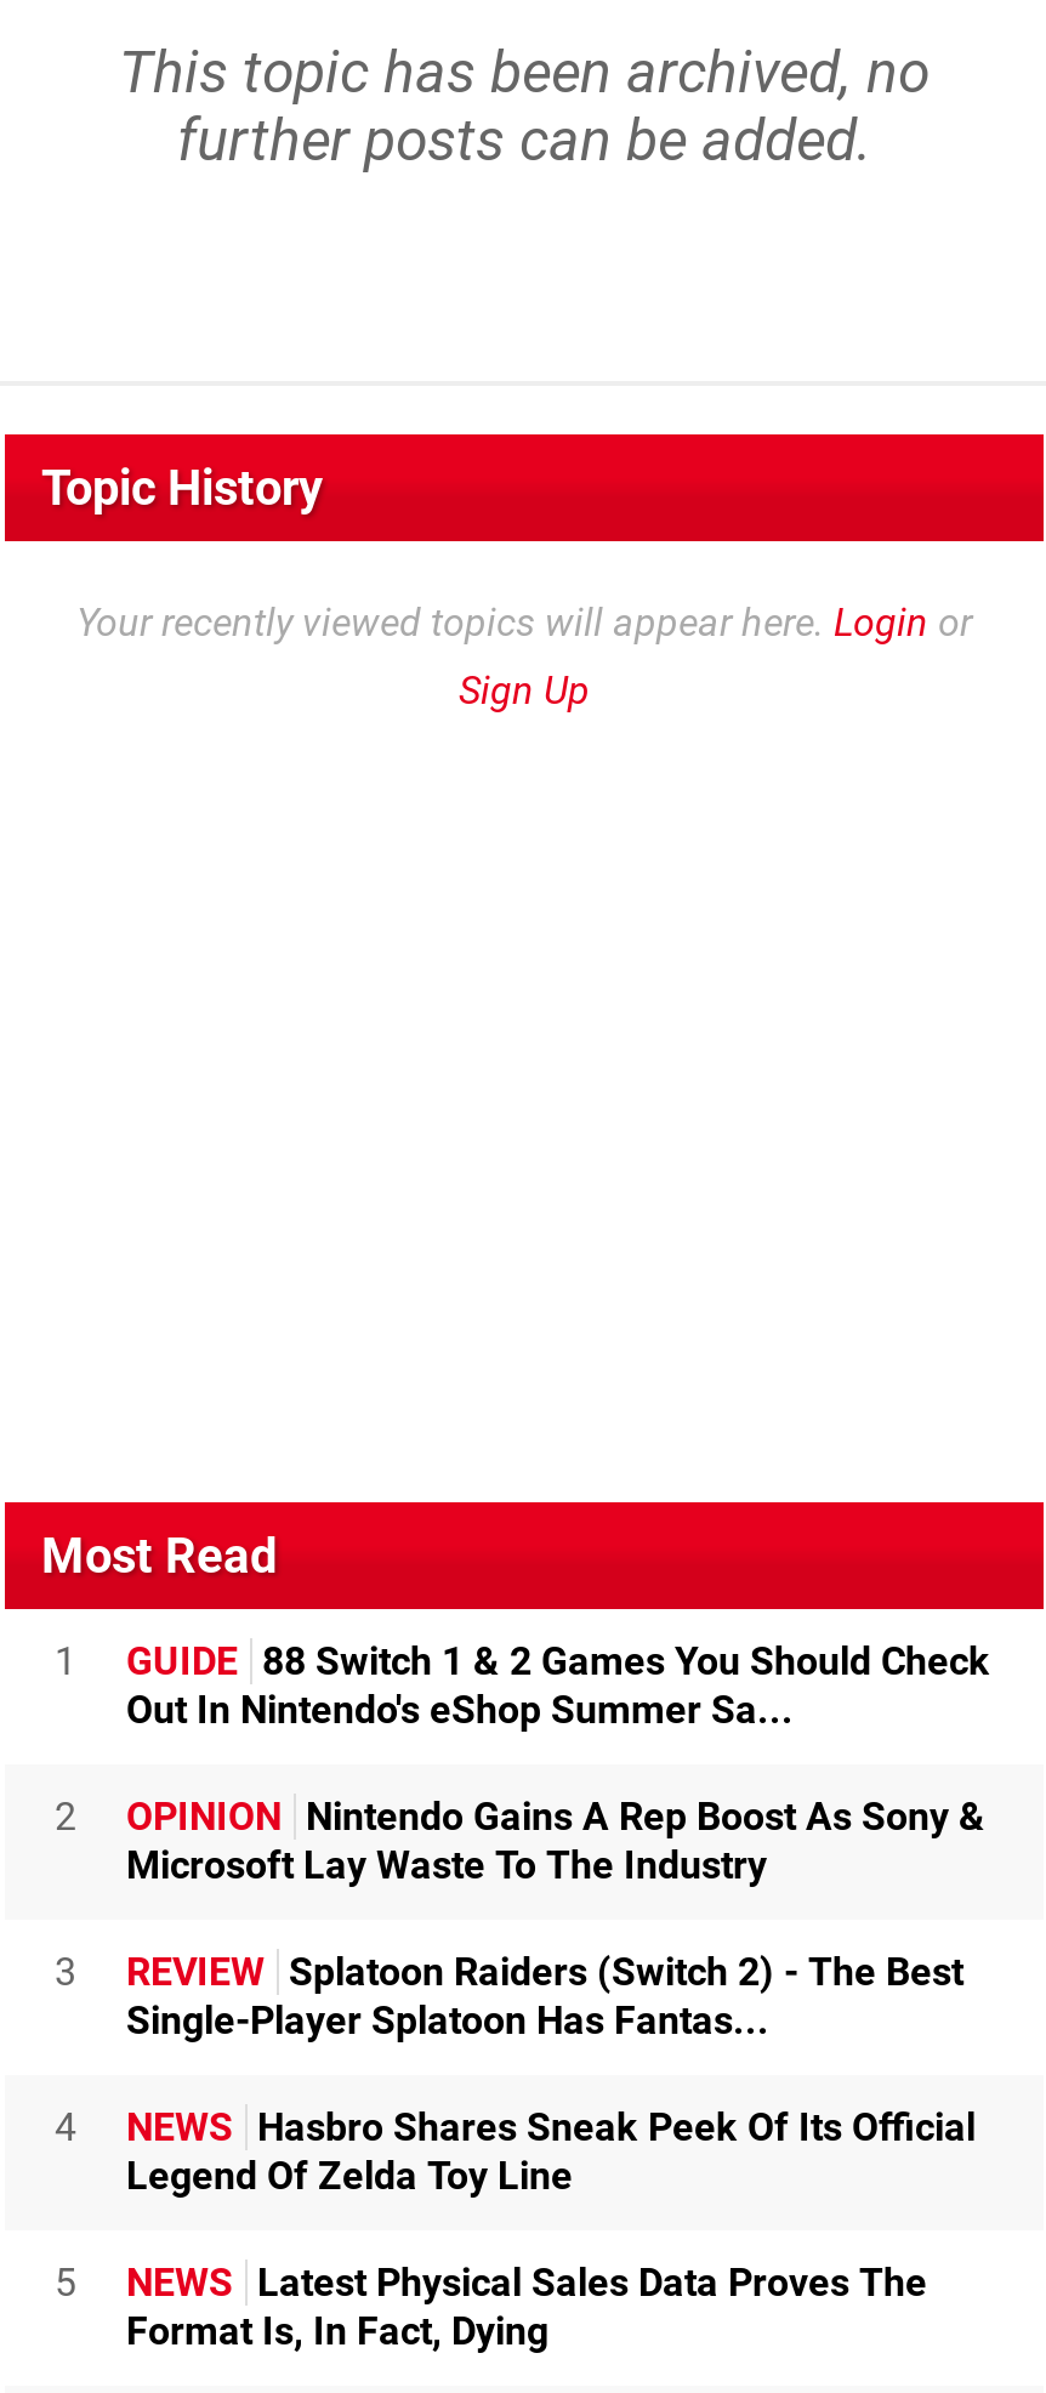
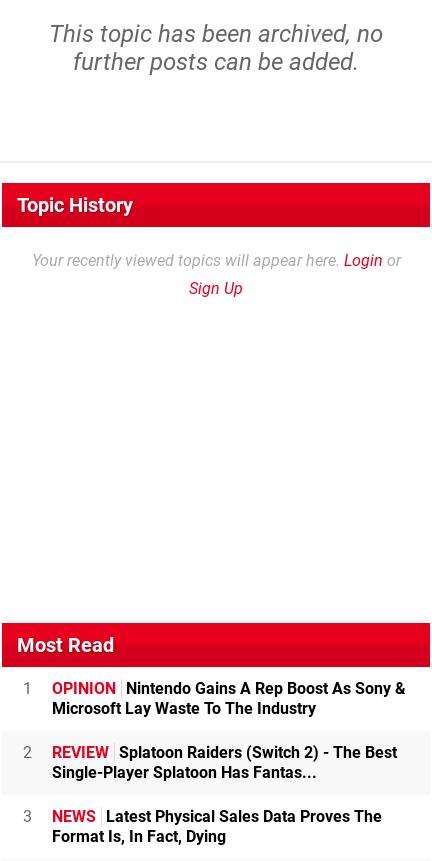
- GUIDE 88 Switch 1 & 2 Games You Should Check
- Out In Nintendo's eShop Summer Sa...
- 2

- 3 REVIEW Splatoon Raiders (Switch 2) - The Best
+ 2 REVIEW Splatoon Raiders (Switch 2) - The Best

- 4
- NEWS Hasbro Shares Sneak Peek Of Its Official
- Legend Of Zelda Toy Line
- 5
+ 3
